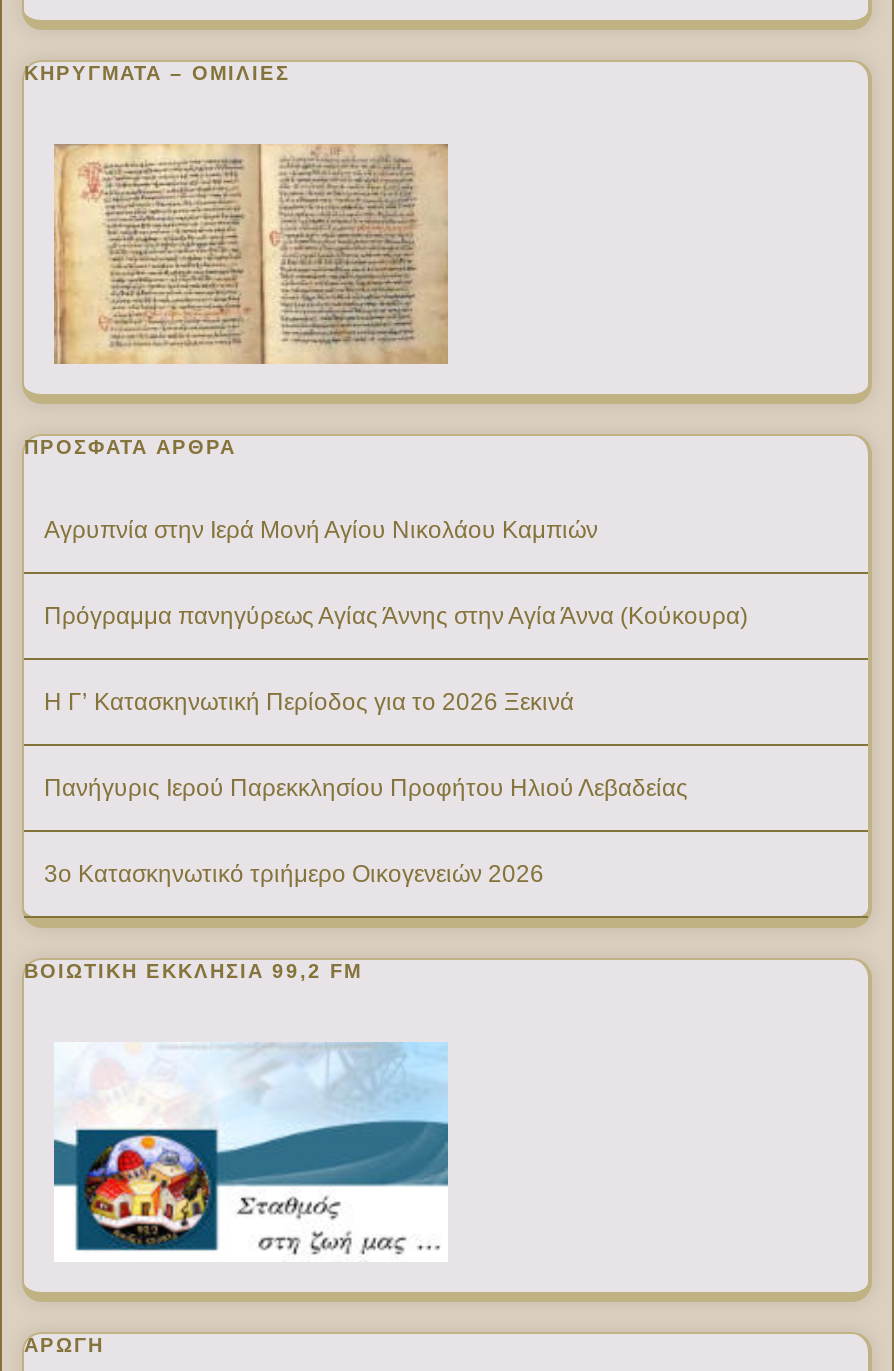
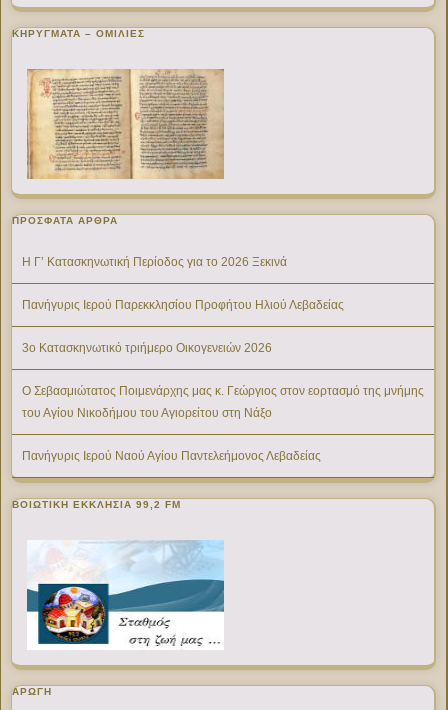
- Αγρυπνία στην Ιερά Μονή Αγίου Νικολάου Καμπιών
- Πρόγραμμα πανηγύρεως Αγίας Άννης στην Αγία Άννα (Κούκουρα)

moved up: Η Γ’ Κατασκηνωτική Περίοδος για το 2026 Ξεκινά | Πανήγυρις Ιερού Παρεκκλησίου Προφήτου Ηλιού Λεβαδείας

+ Ο Σεβασμιώτατος Ποιμενάρχης μας κ. Γεώργιος στον εορτασμό της μνήμης
+ του Αγίου Νικοδήμου του Αγιορείτου στη Νάξο
+ Πανήγυρις Ιερού Ναού Αγίου Παντελεήμονος Λεβαδείας
